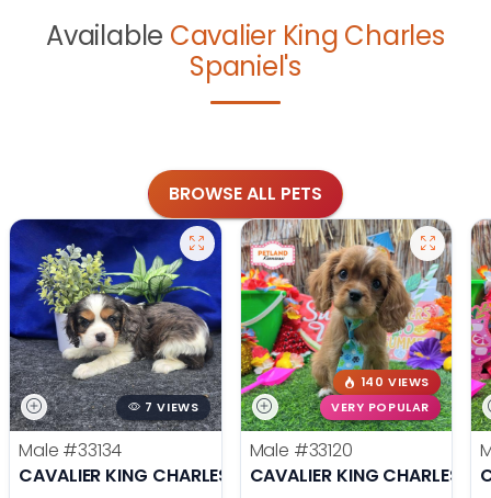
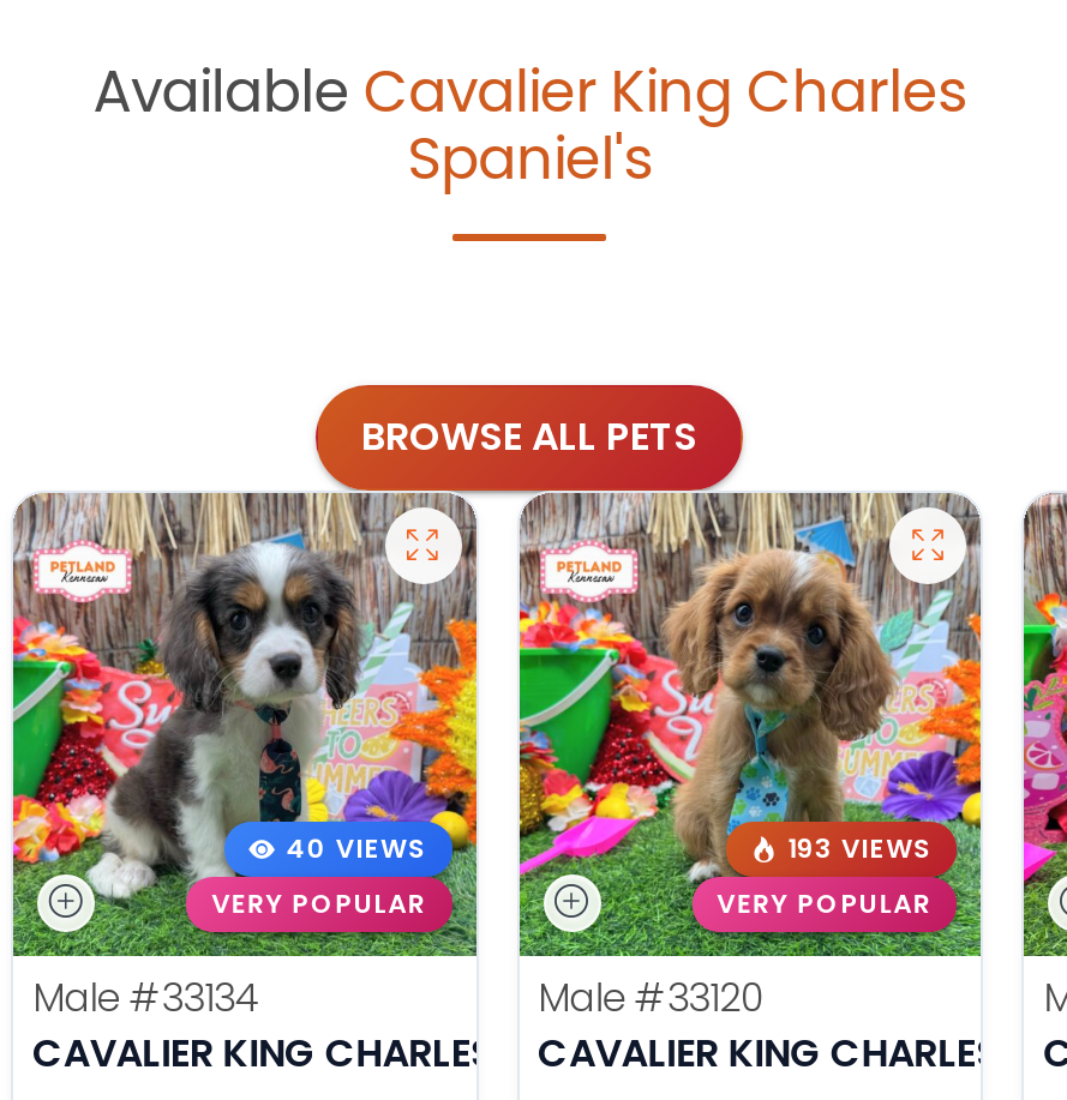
- [image]
- 7 VIEWS
+ [image]
+ 40 VIEWS
+ VERY POPULAR

- 140 VIEWS
+ 193 VIEWS
